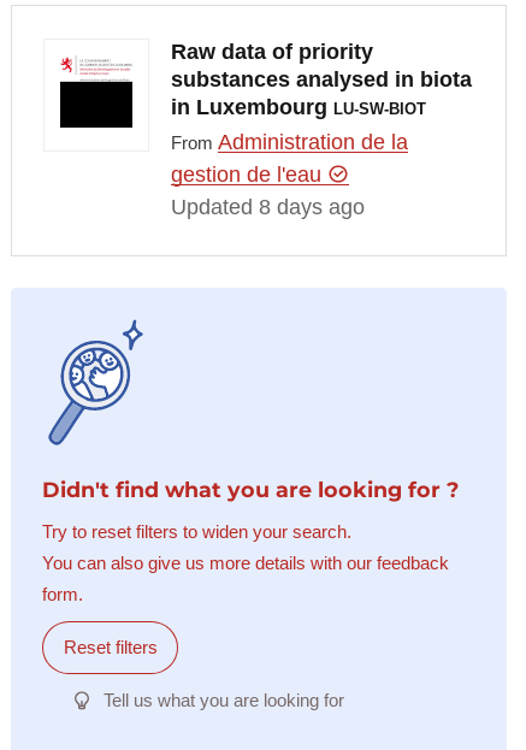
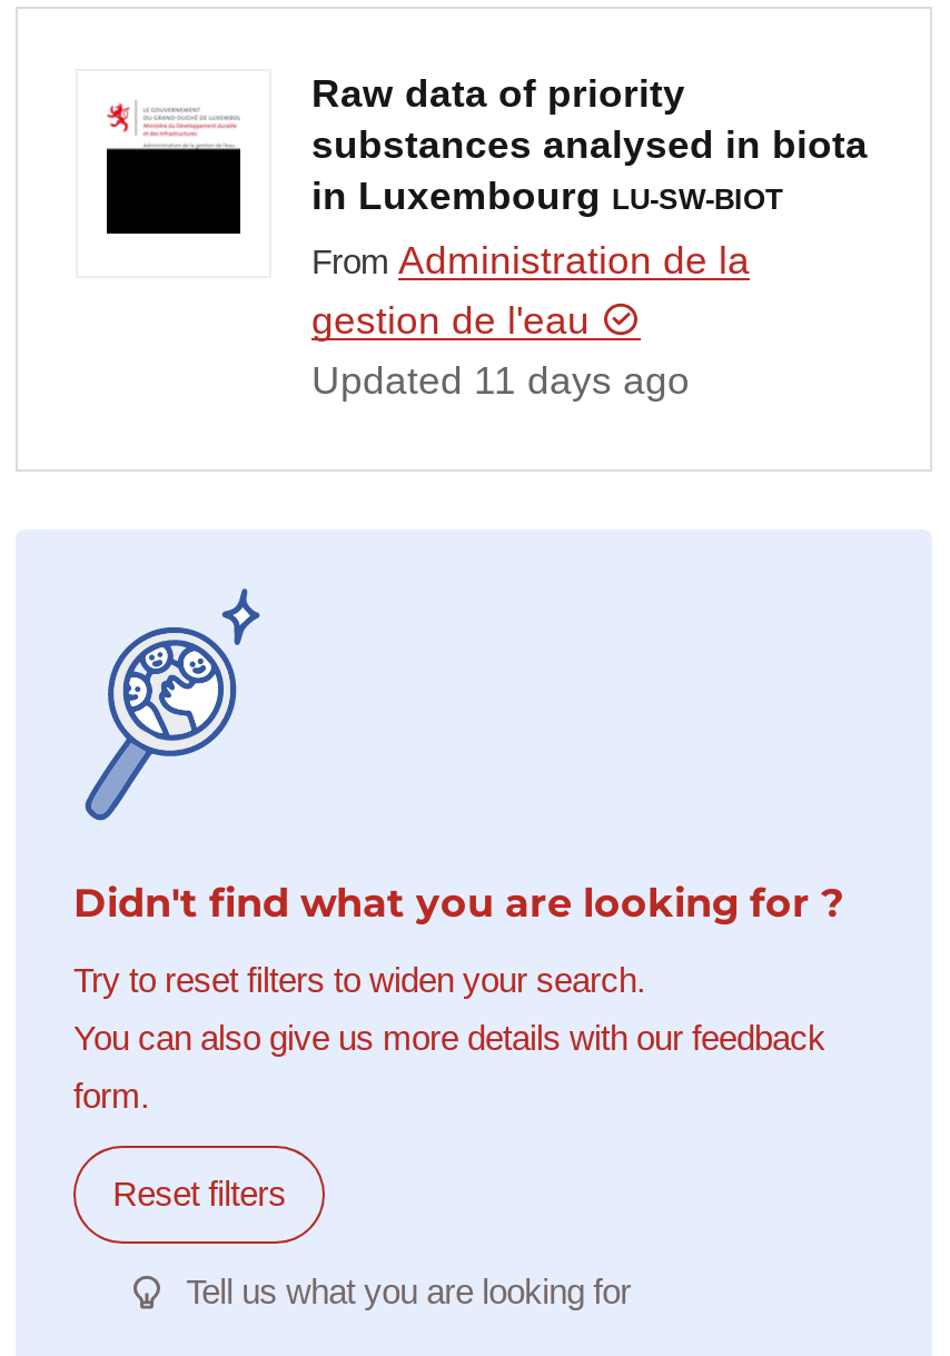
- Updated 8 days ago
+ Updated 11 days ago
